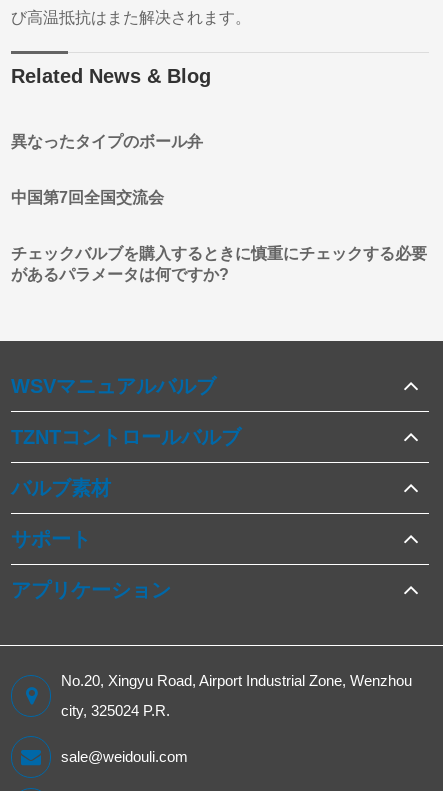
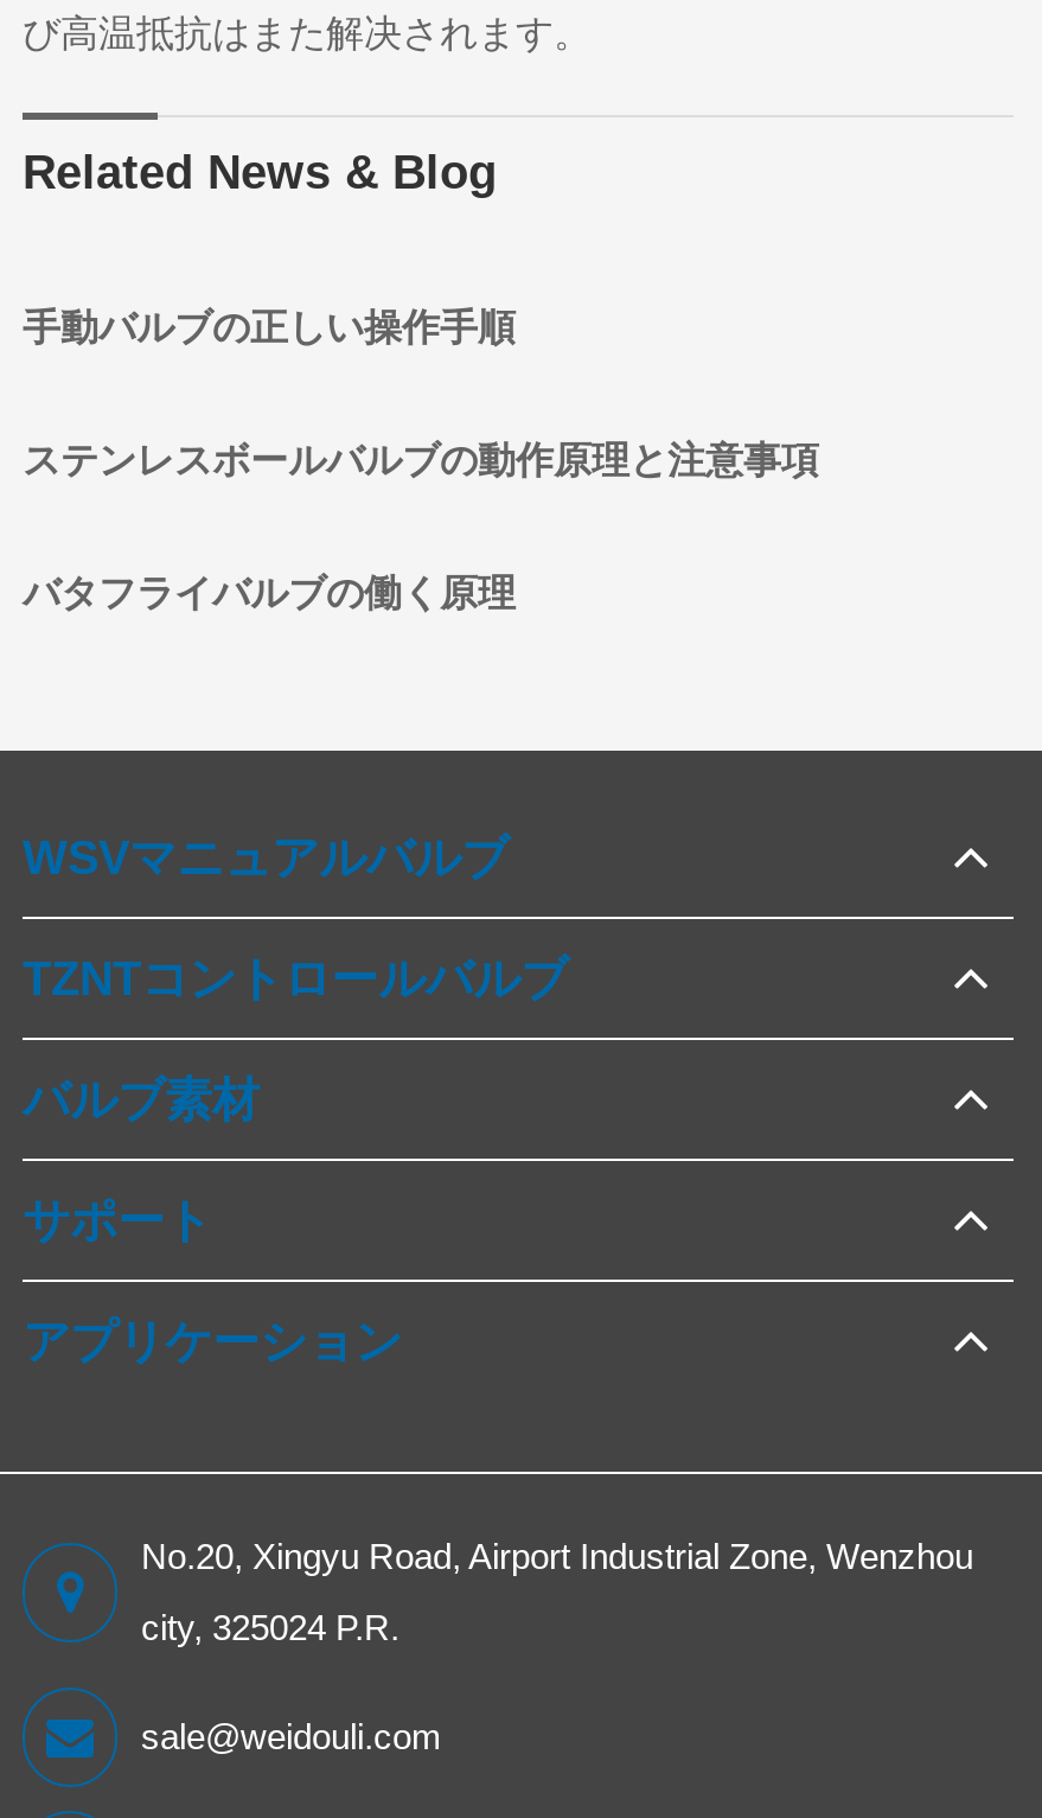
- 異なったタイプのボール弁
+ 手動バルブの正しい操作手順

- 中国第7回全国交流会
+ ステンレスボールバルブの動作原理と注意事項

- チェックバルブを購入するときに慎重にチェックする必要
- があるパラメータは何ですか?
+ バタフライバルブの働く原理
